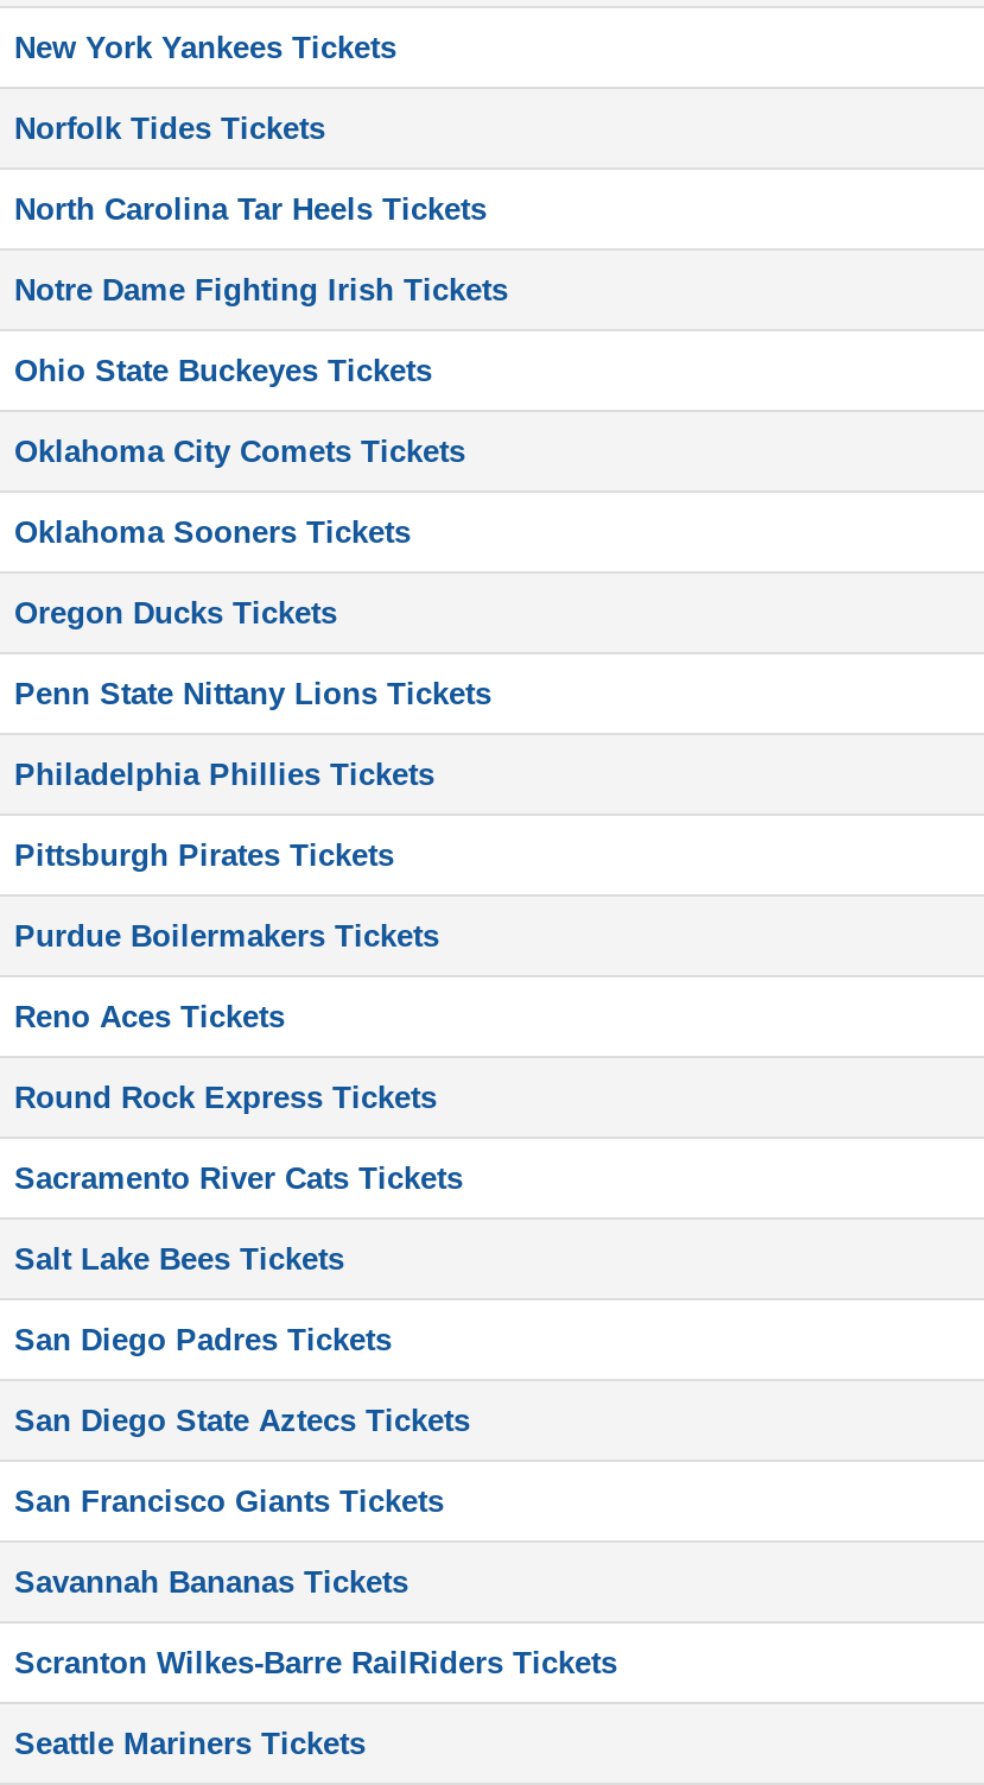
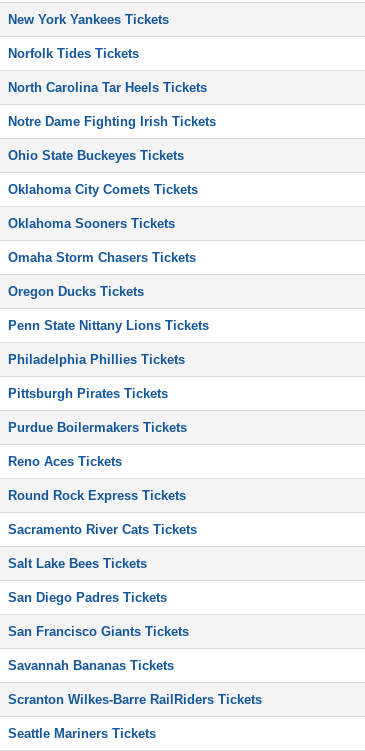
+ Omaha Storm Chasers Tickets

moved down: Oregon Ducks Tickets | Penn State Nittany Lions Tickets | Philadelphia Phillies Tickets | ... | Salt Lake Bees Tickets | San Diego Padres Tickets

- San Diego State Aztecs Tickets
